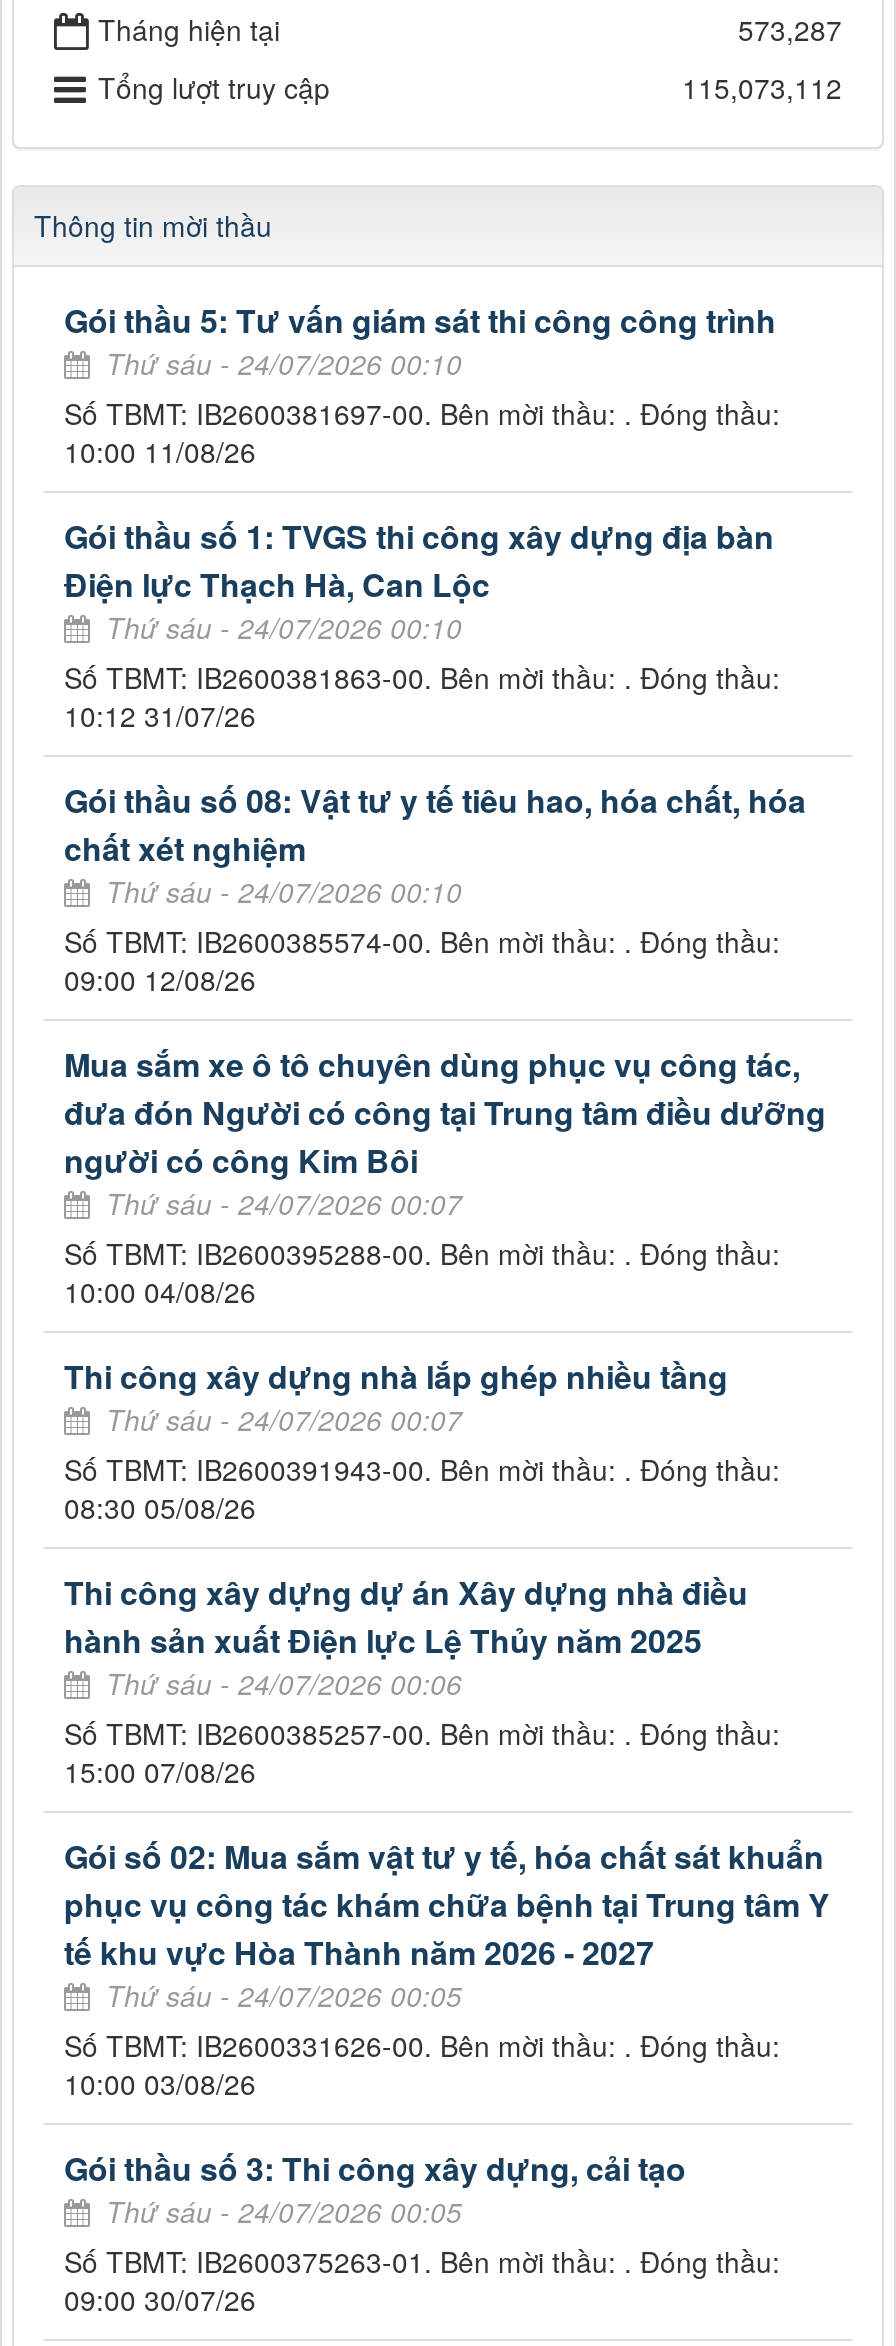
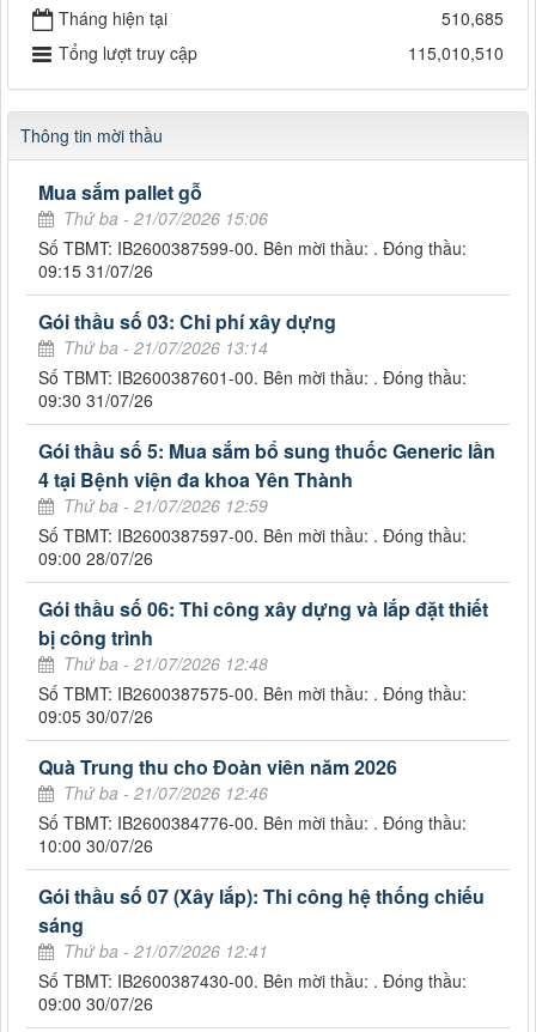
- 573,287
+ 510,685

- 115,073,112
+ 115,010,510

- Gói thầu 5: Tư vấn giám sát thi công công trình
- Thứ sáu - 24/07/2026 00:10
- Số TBMT: IB2600381697-00. Bên mời thầu: . Đóng thầu:
- 10:00 11/08/26
- Gói thầu số 1: TVGS thi công xây dựng địa bàn
- Điện lực Thạch Hà, Can Lộc
- Thứ sáu - 24/07/2026 00:10
- Số TBMT: IB2600381863-00. Bên mời thầu: . Đóng thầu:
- 10:12 31/07/26
- Gói thầu số 08: Vật tư y tế tiêu hao, hóa chất, hóa
- chất xét nghiệm
- Thứ sáu - 24/07/2026 00:10
- Số TBMT: IB2600385574-00. Bên mời thầu: . Đóng thầu:
- 09:00 12/08/26
- Mua sắm xe ô tô chuyên dùng phục vụ công tác,
- đưa đón Người có công tại Trung tâm điều dưỡng
- người có công Kim Bôi
- Thứ sáu - 24/07/2026 00:07
- Số TBMT: IB2600395288-00. Bên mời thầu: . Đóng thầu:
- 10:00 04/08/26
- Thi công xây dựng nhà lắp ghép nhiều tầng
- Thứ sáu - 24/07/2026 00:07
- Số TBMT: IB2600391943-00. Bên mời thầu: . Đóng thầu:
- 08:30 05/08/26
- Thi công xây dựng dự án Xây dựng nhà điều
- hành sản xuất Điện lực Lệ Thủy năm 2025
- Thứ sáu - 24/07/2026 00:06
- Số TBMT: IB2600385257-00. Bên mời thầu: . Đóng thầu:
- 15:00 07/08/26
- Gói số 02: Mua sắm vật tư y tế, hóa chất sát khuẩn
- phục vụ công tác khám chữa bệnh tại Trung tâm Y
- tế khu vực Hòa Thành năm 2026 - 2027
- Thứ sáu - 24/07/2026 00:05
- Số TBMT: IB2600331626-00. Bên mời thầu: . Đóng thầu:
- 10:00 03/08/26
- Gói thầu số 3: Thi công xây dựng, cải tạo
- Thứ sáu - 24/07/2026 00:05
- Số TBMT: IB2600375263-01. Bên mời thầu: . Đóng thầu:
+ Mua sắm pallet gỗ
+ Thứ ba - 21/07/2026 15:06
+ Số TBMT: IB2600387599-00. Bên mời thầu: . Đóng thầu:
+ 09:15 31/07/26
+ Gói thầu số 03: Chi phí xây dựng
+ Thứ ba - 21/07/2026 13:14
+ Số TBMT: IB2600387601-00. Bên mời thầu: . Đóng thầu:
+ 09:30 31/07/26
+ Gói thầu số 5: Mua sắm bổ sung thuốc Generic lần
+ 4 tại Bệnh viện đa khoa Yên Thành
+ Thứ ba - 21/07/2026 12:59
+ Số TBMT: IB2600387597-00. Bên mời thầu: . Đóng thầu:
+ 09:00 28/07/26
+ Gói thầu số 06: Thi công xây dựng và lắp đặt thiết
+ bị công trình
+ Thứ ba - 21/07/2026 12:48
+ Số TBMT: IB2600387575-00. Bên mời thầu: . Đóng thầu:
+ 09:05 30/07/26
+ Quà Trung thu cho Đoàn viên năm 2026
+ Thứ ba - 21/07/2026 12:46
+ Số TBMT: IB2600384776-00. Bên mời thầu: . Đóng thầu:
+ 10:00 30/07/26
+ Gói thầu số 07 (Xây lắp): Thi công hệ thống chiếu
+ sáng
+ Thứ ba - 21/07/2026 12:41
+ Số TBMT: IB2600387430-00. Bên mời thầu: . Đóng thầu:
